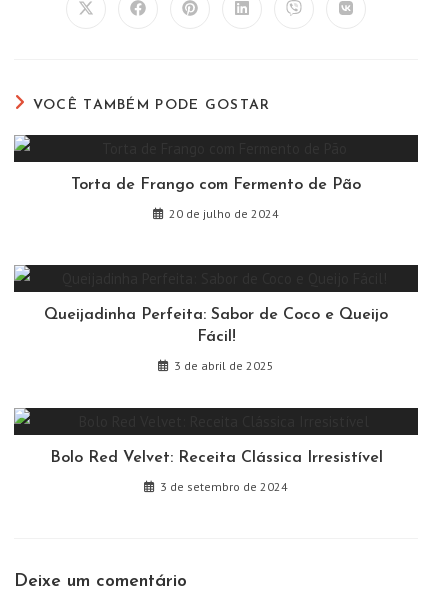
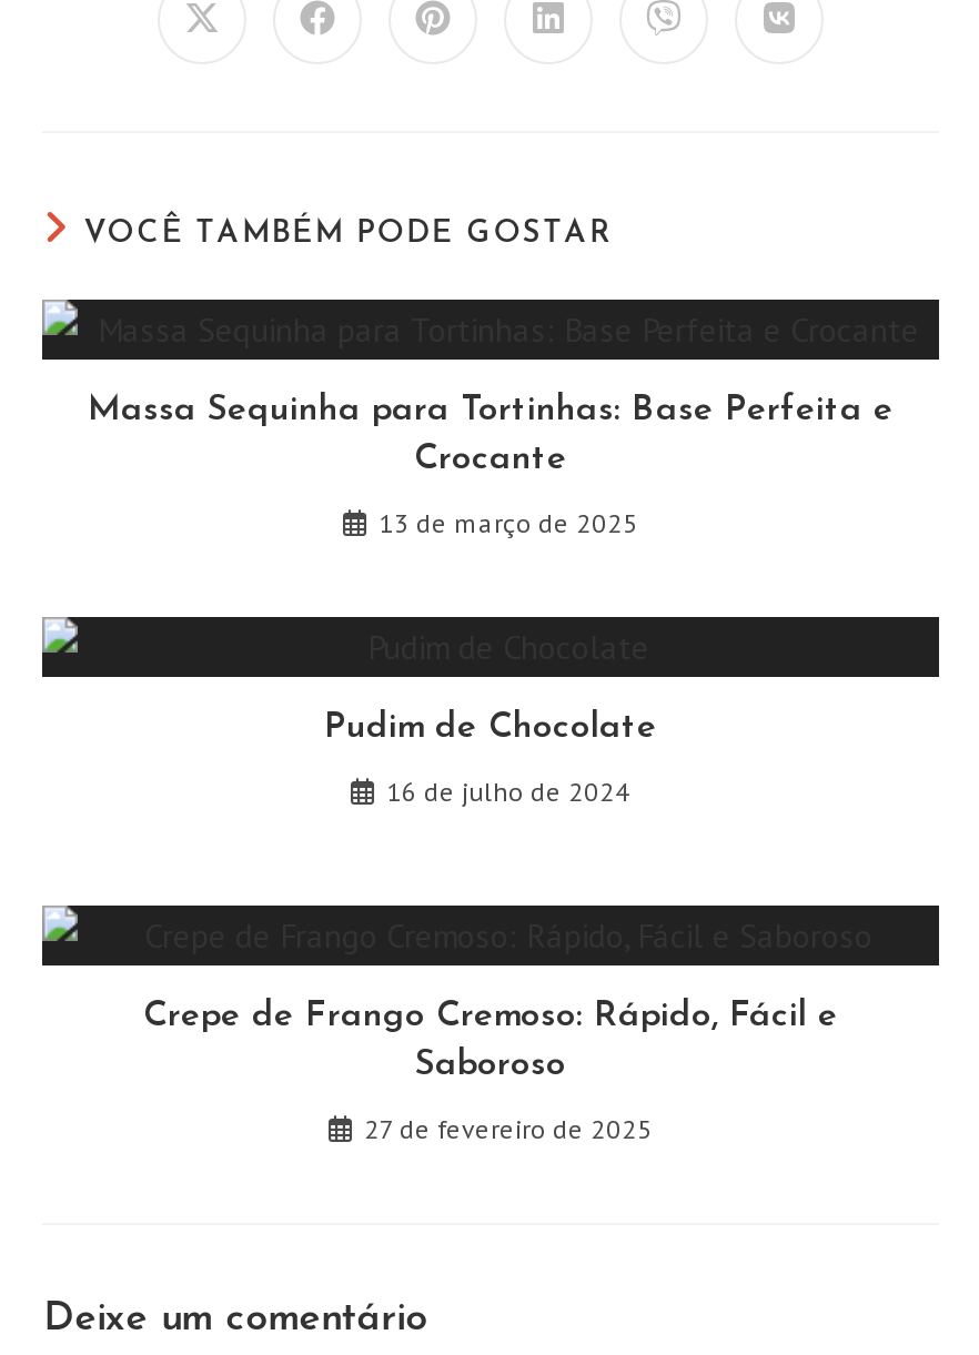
- Torta de Frango com Fermento de Pão
+ Massa Sequinha para Tortinhas: Base Perfeita e
+ Crocante

- 20 de julho de 2024
+ 13 de março de 2025

- Queijadinha Perfeita: Sabor de Coco e Queijo
- Fácil!
+ Pudim de Chocolate

- 3 de abril de 2025
+ 16 de julho de 2024

- Bolo Red Velvet: Receita Clássica Irresistível
+ Crepe de Frango Cremoso: Rápido, Fácil e
+ Saboroso

- 3 de setembro de 2024
+ 27 de fevereiro de 2025
